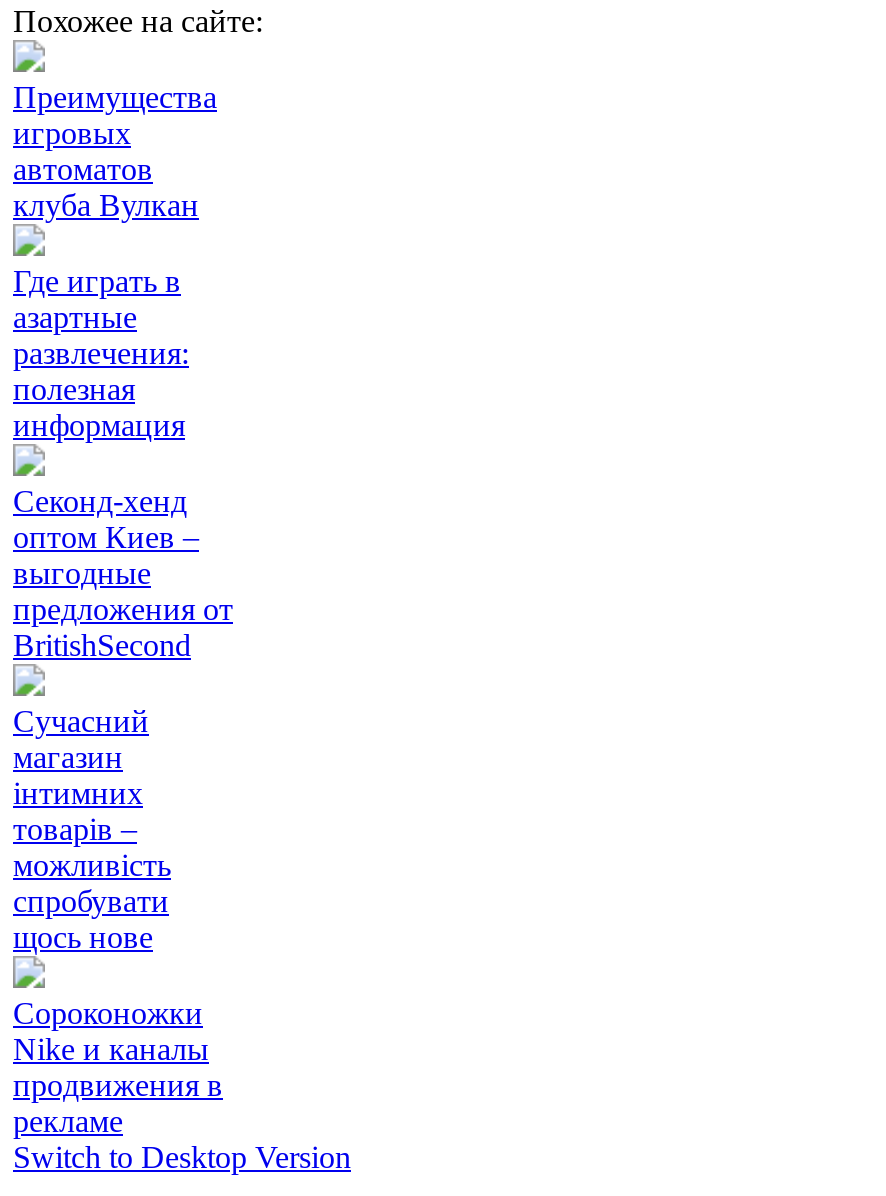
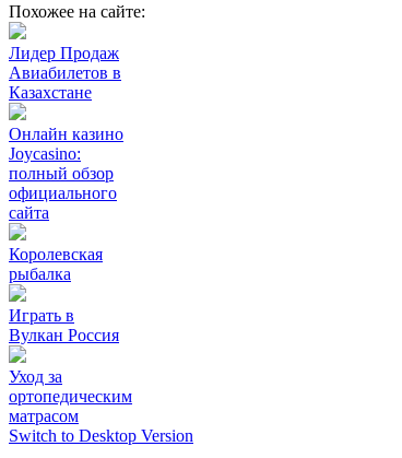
- Преимущества
- игровых
- автоматов
- клуба Вулкан
+ Лидер Продаж
+ Авиабилетов в
+ Казахстане

- Где играть в
- азартные
- развлечения:
- полезная
- информация
+ Онлайн казино
+ Joycasino:
+ полный обзор
+ официального
+ сайта

- Секонд-хенд
- оптом Киев –
- выгодные
- предложения от
- BritishSecond
+ Королевская
+ рыбалка

- Сучасний
- магазин
- інтимних
- товарів –
- можливість
- спробувати
- щось нове
+ Играть в
+ Вулкан Россия

- Сороконожки
- Nike и каналы
- продвижения в
- рекламе
+ Уход за
+ ортопедическим
+ матрасом
